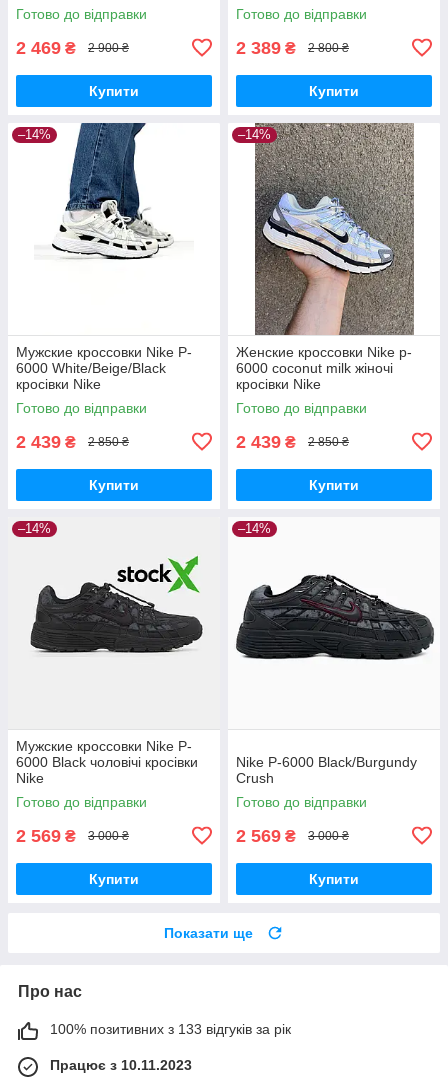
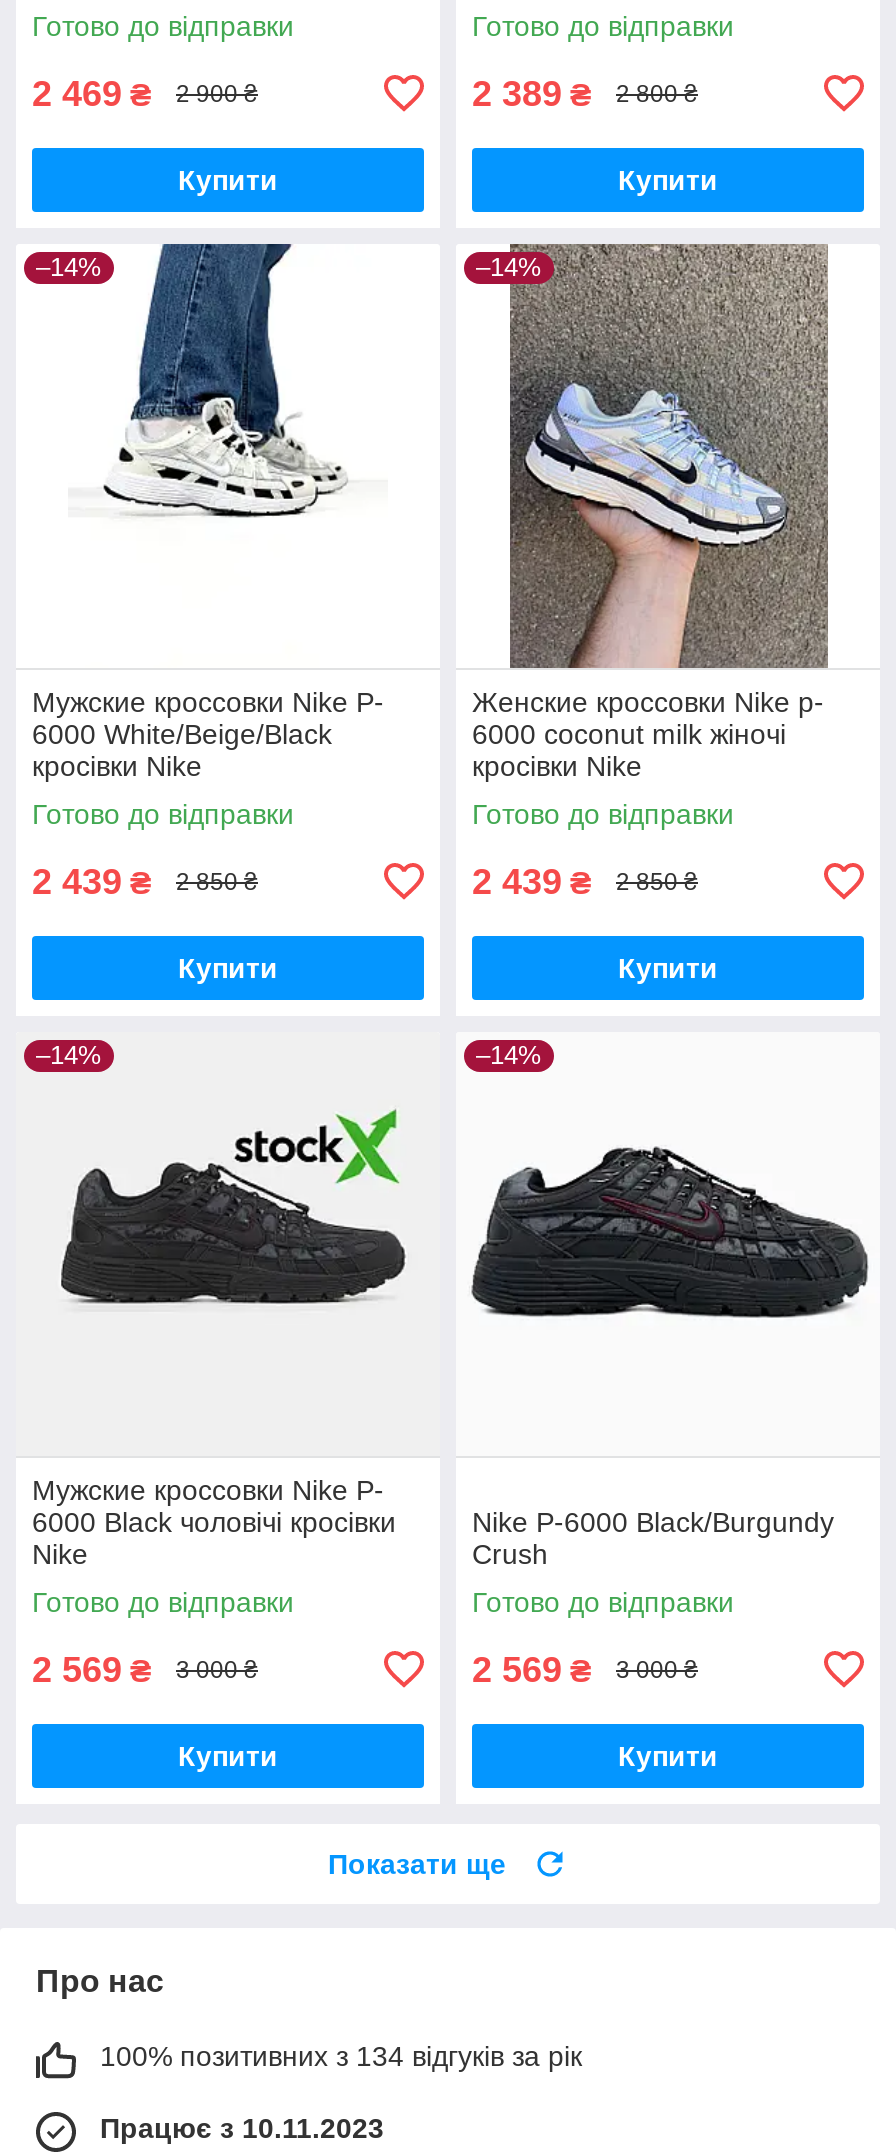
- 100% позитивних з 133 відгуків за рік
+ 100% позитивних з 134 відгуків за рік
